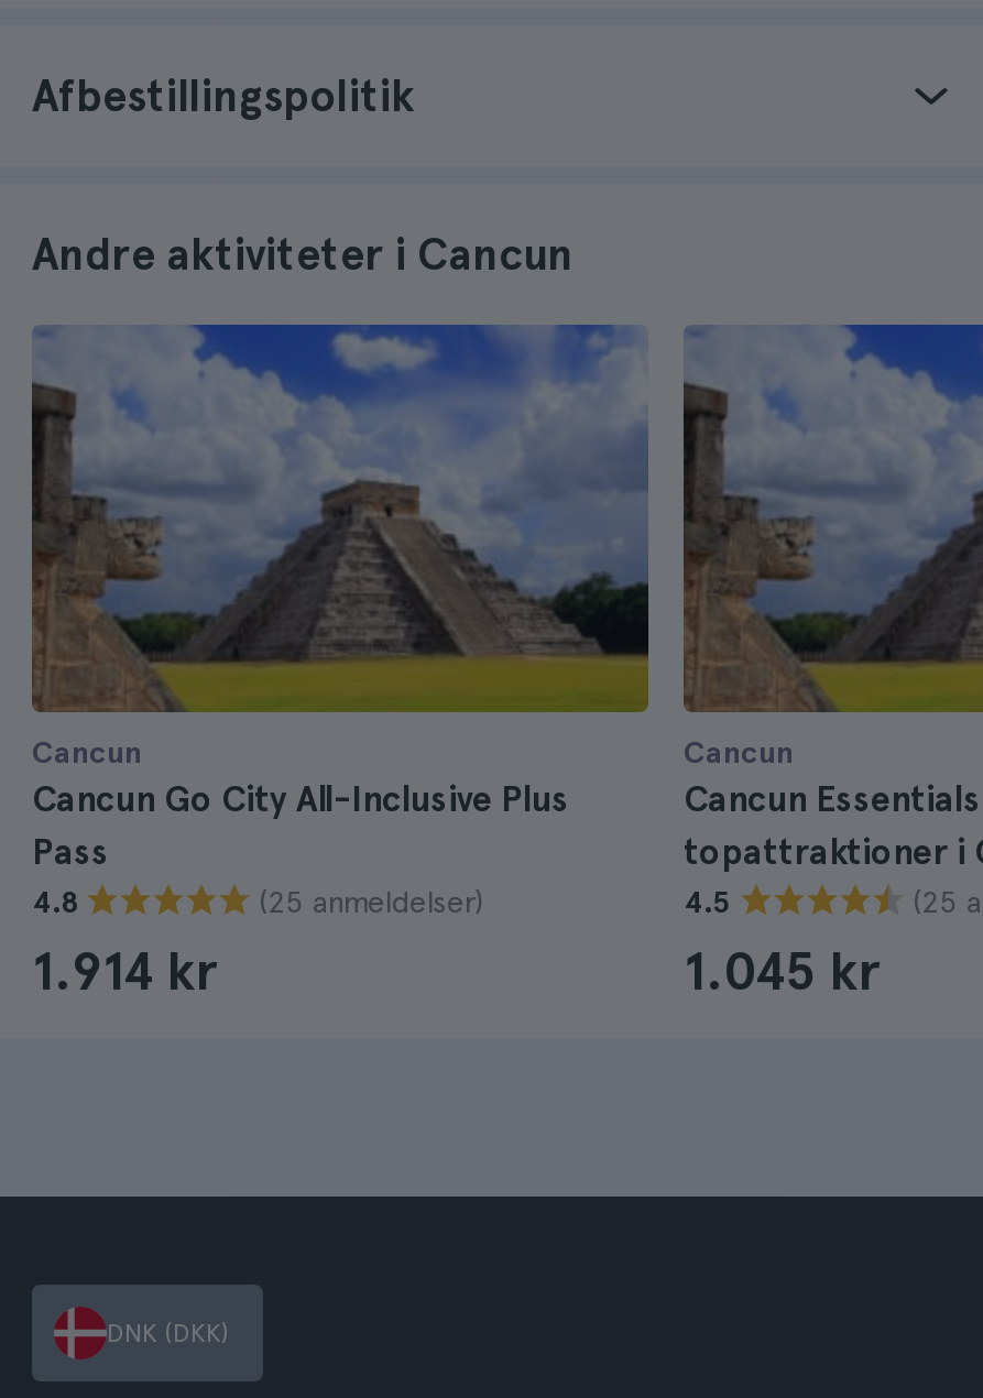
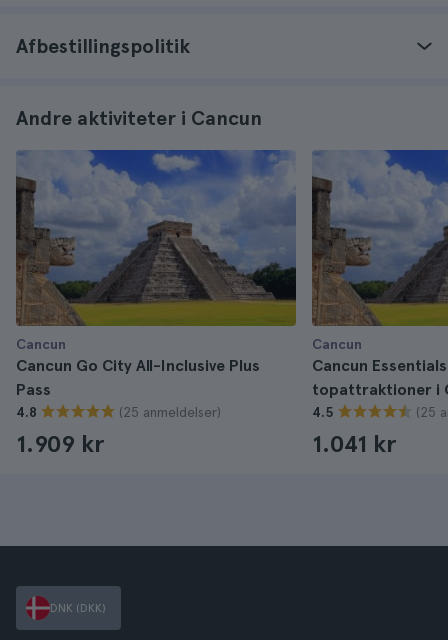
- 1.914 kr
+ 1.909 kr

- 1.045 kr
+ 1.041 kr
